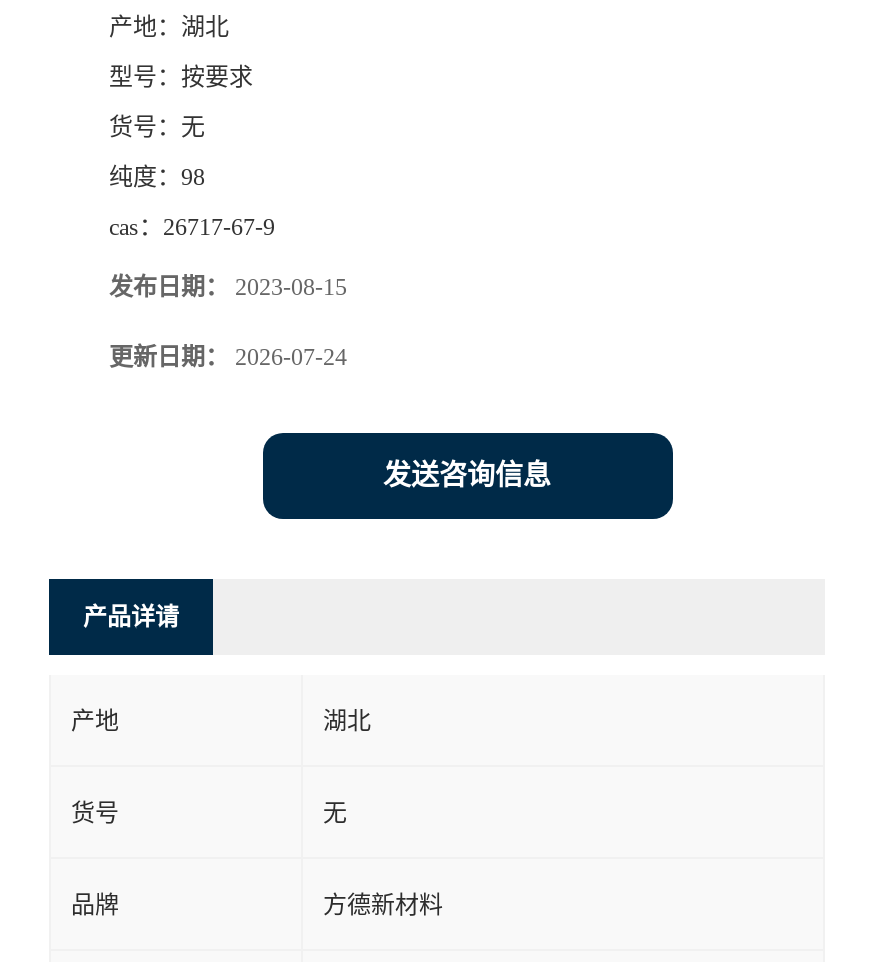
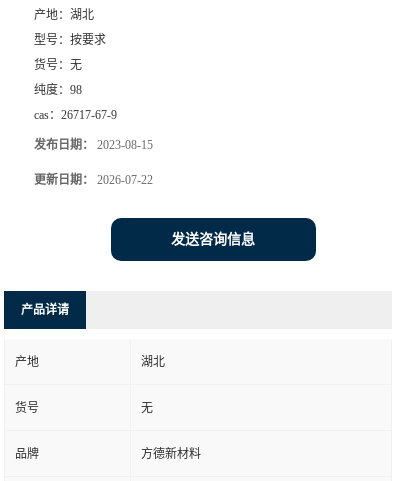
- 更新日期：2026-07-24
+ 更新日期：2026-07-22
